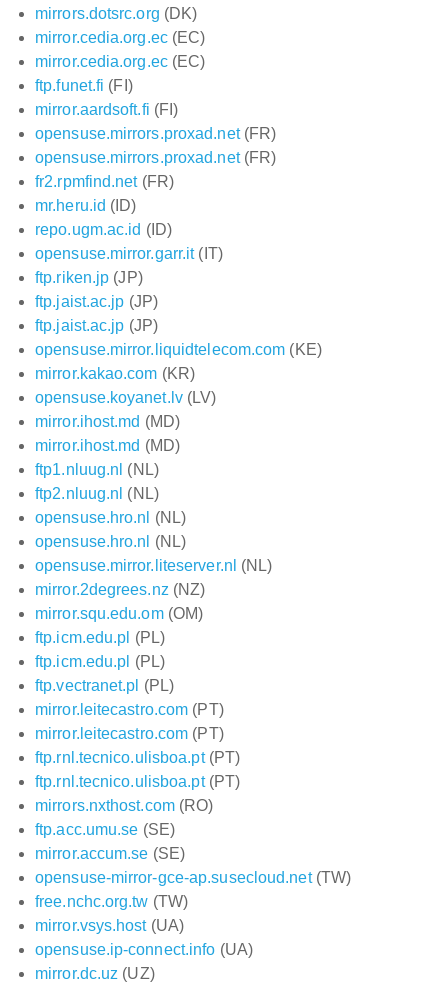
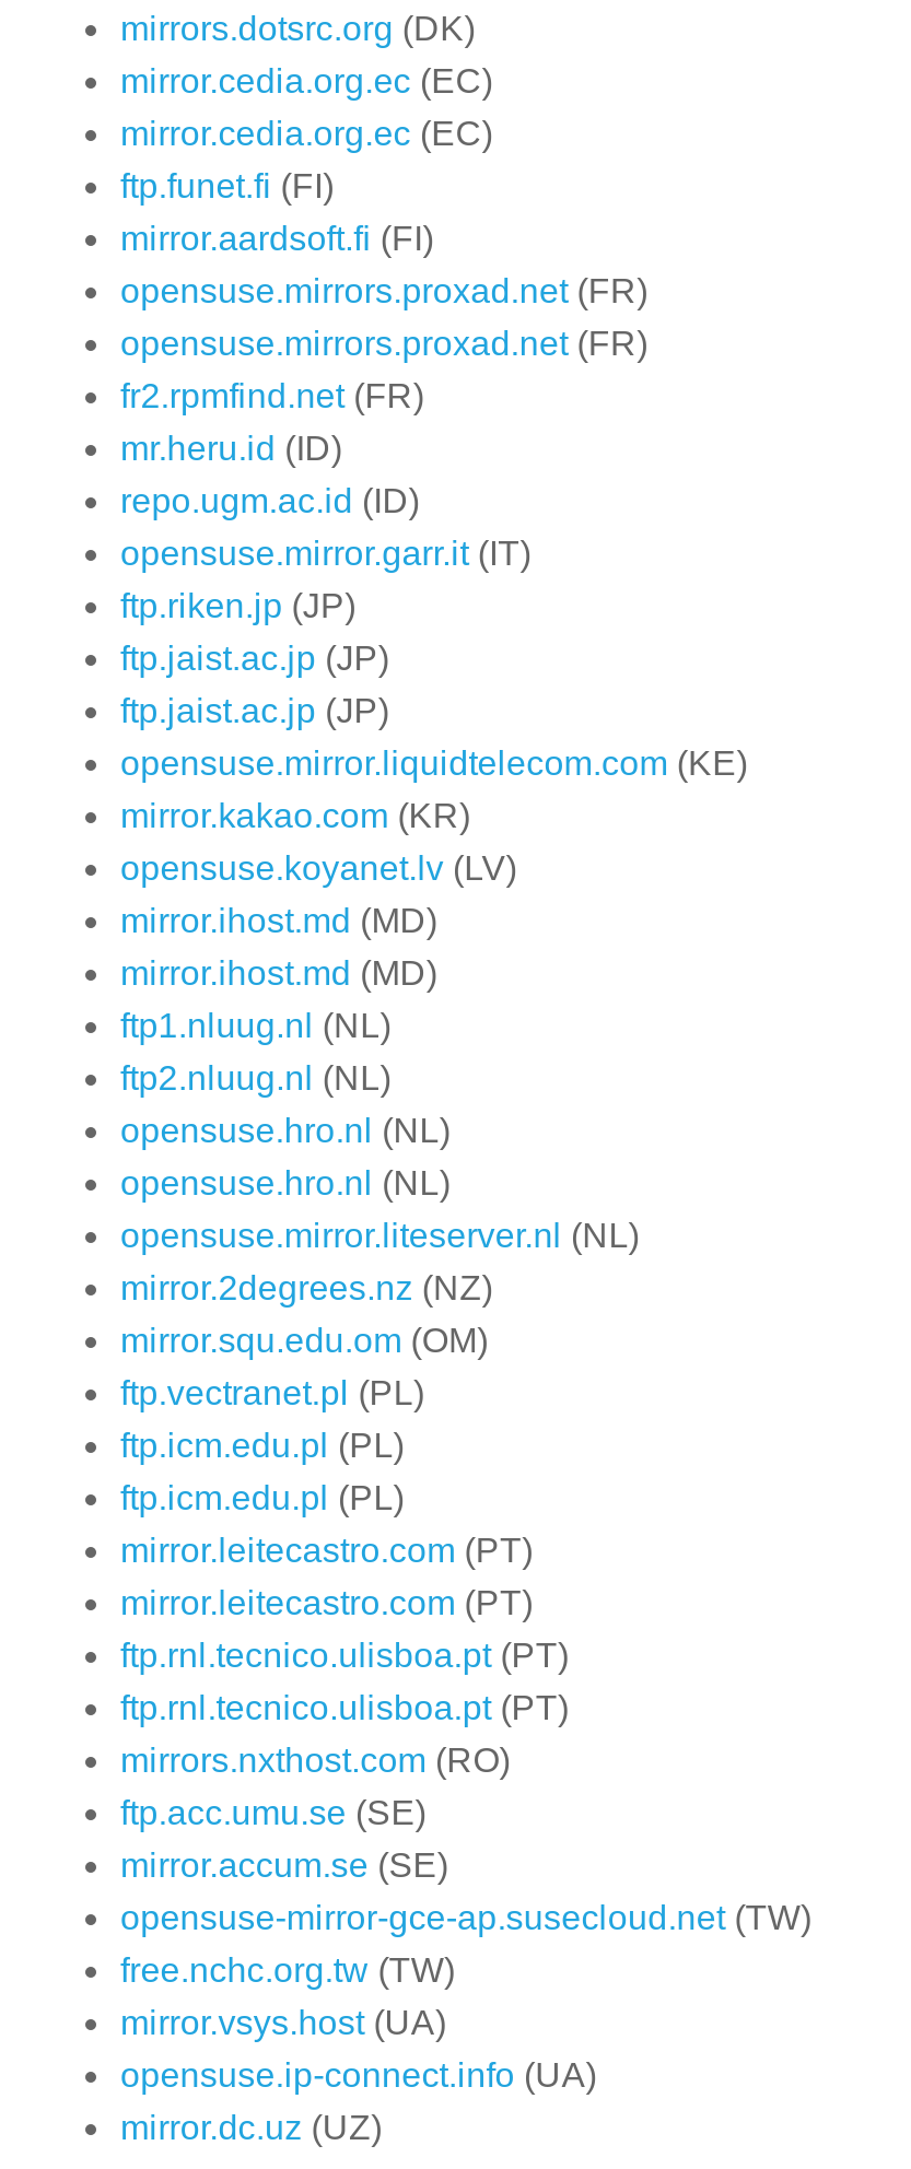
moved down: ftp.icm.edu.pl (PL) | ftp.icm.edu.pl (PL)

moved up: ftp.vectranet.pl (PL)
